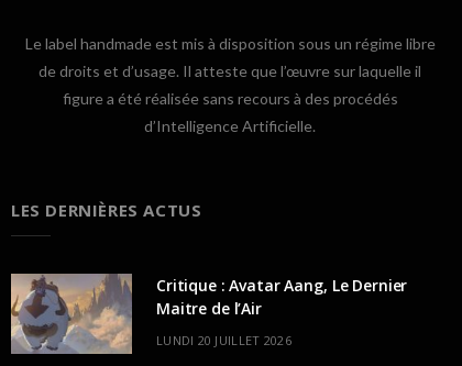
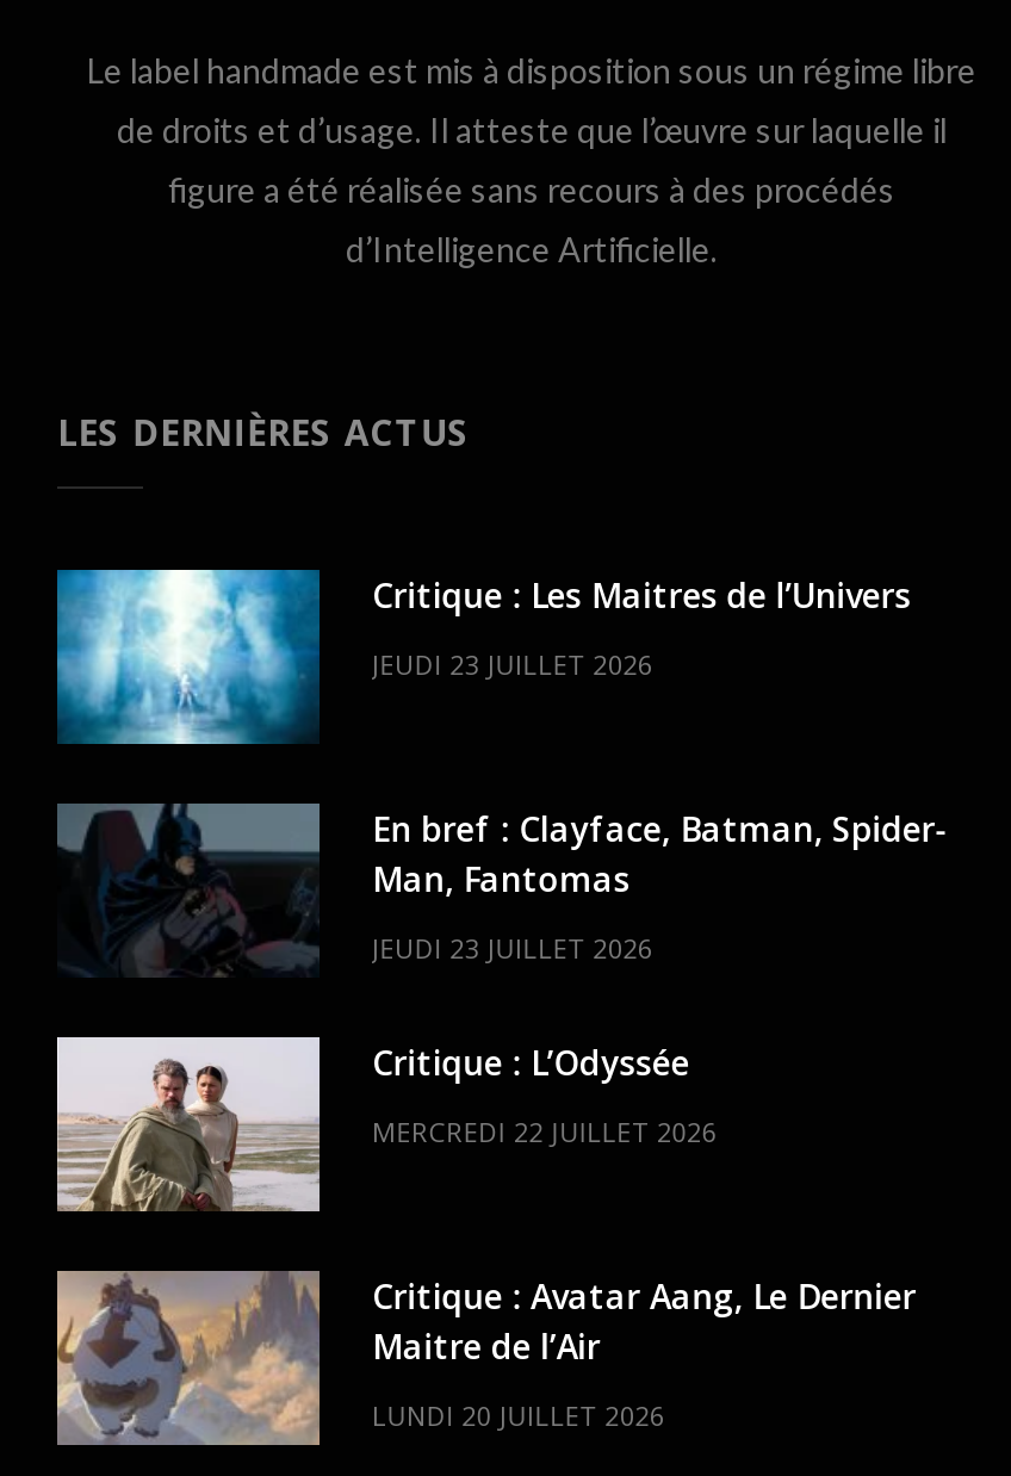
+ [image]
+ Critique : Les Maitres de l’Univers
+ JEUDI 23 JUILLET 2026

+ [image]
+ En bref : Clayface, Batman, Spider-
+ Man, Fantomas
+ JEUDI 23 JUILLET 2026
+ Critique : L’Odyssée
+ MERCREDI 22 JUILLET 2026

+ [image]
